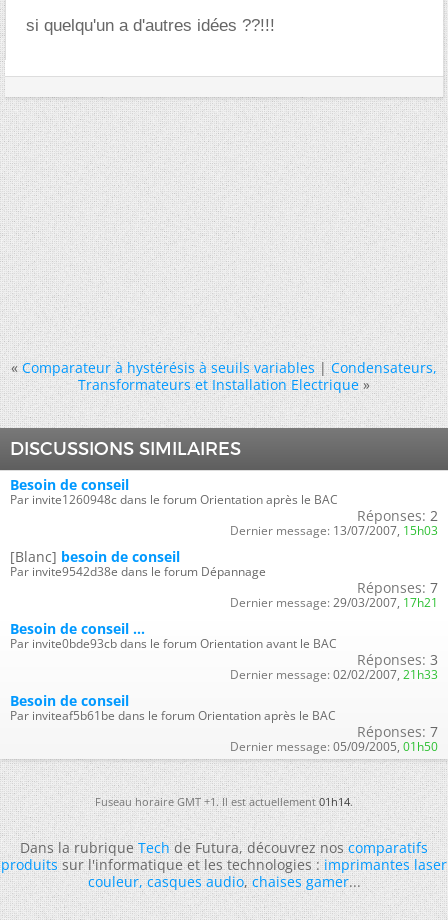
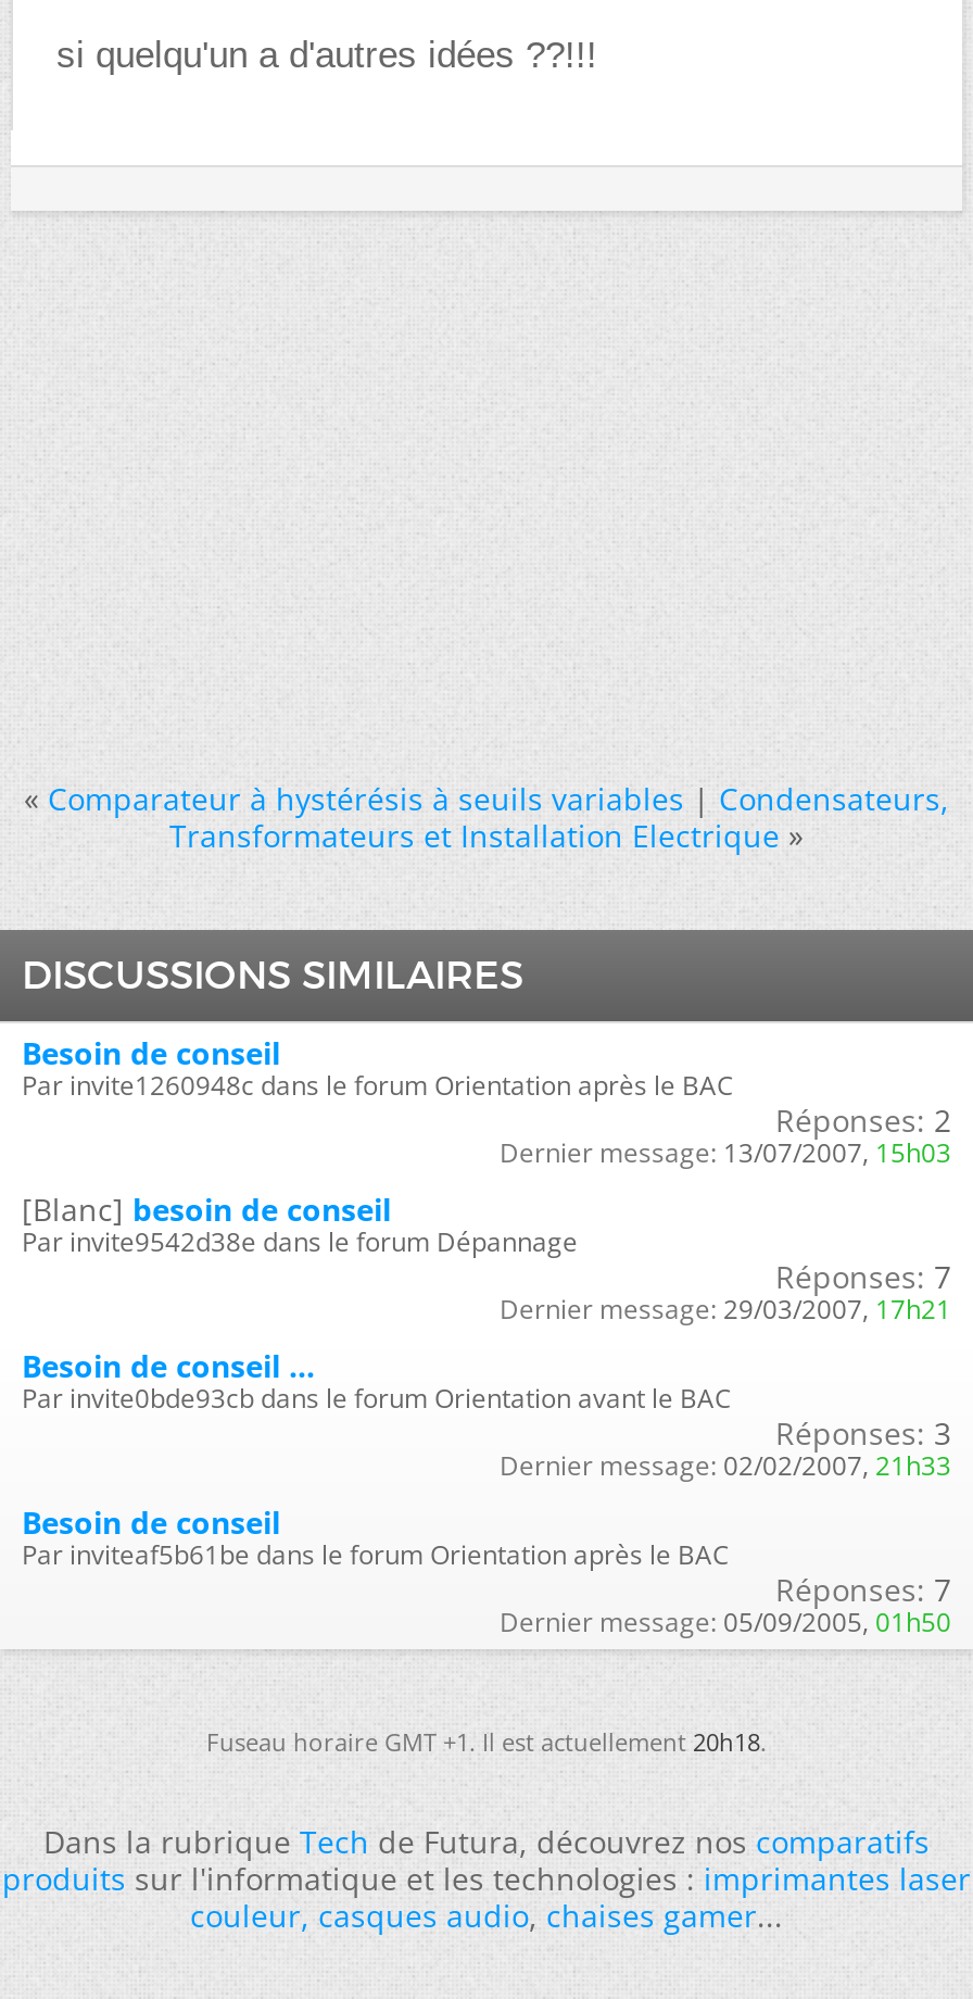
- Fuseau horaire GMT +1. Il est actuellement 01h14.
+ Fuseau horaire GMT +1. Il est actuellement 20h18.
